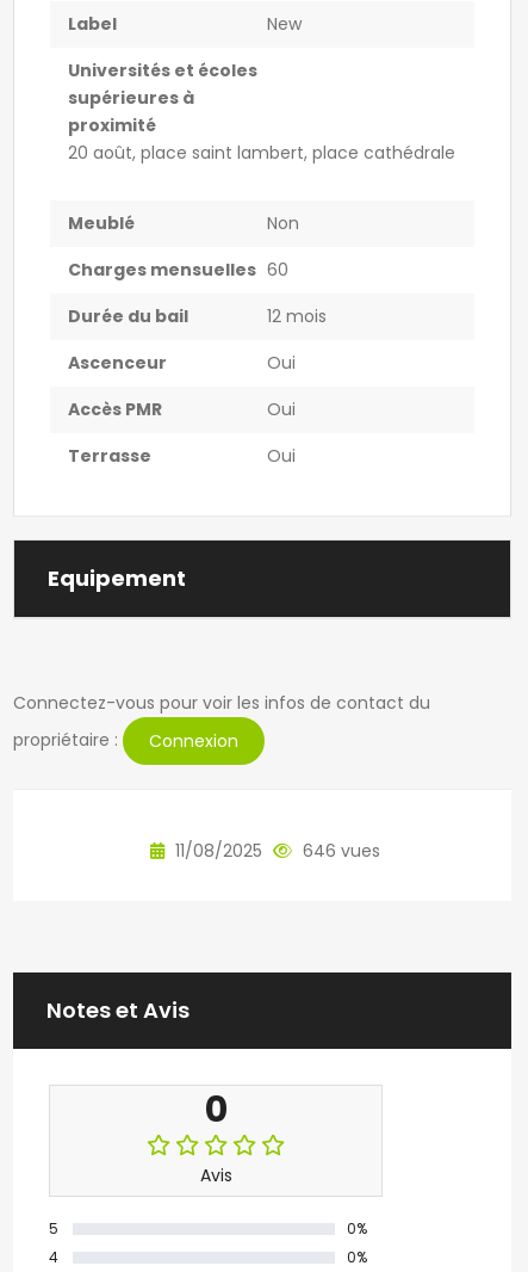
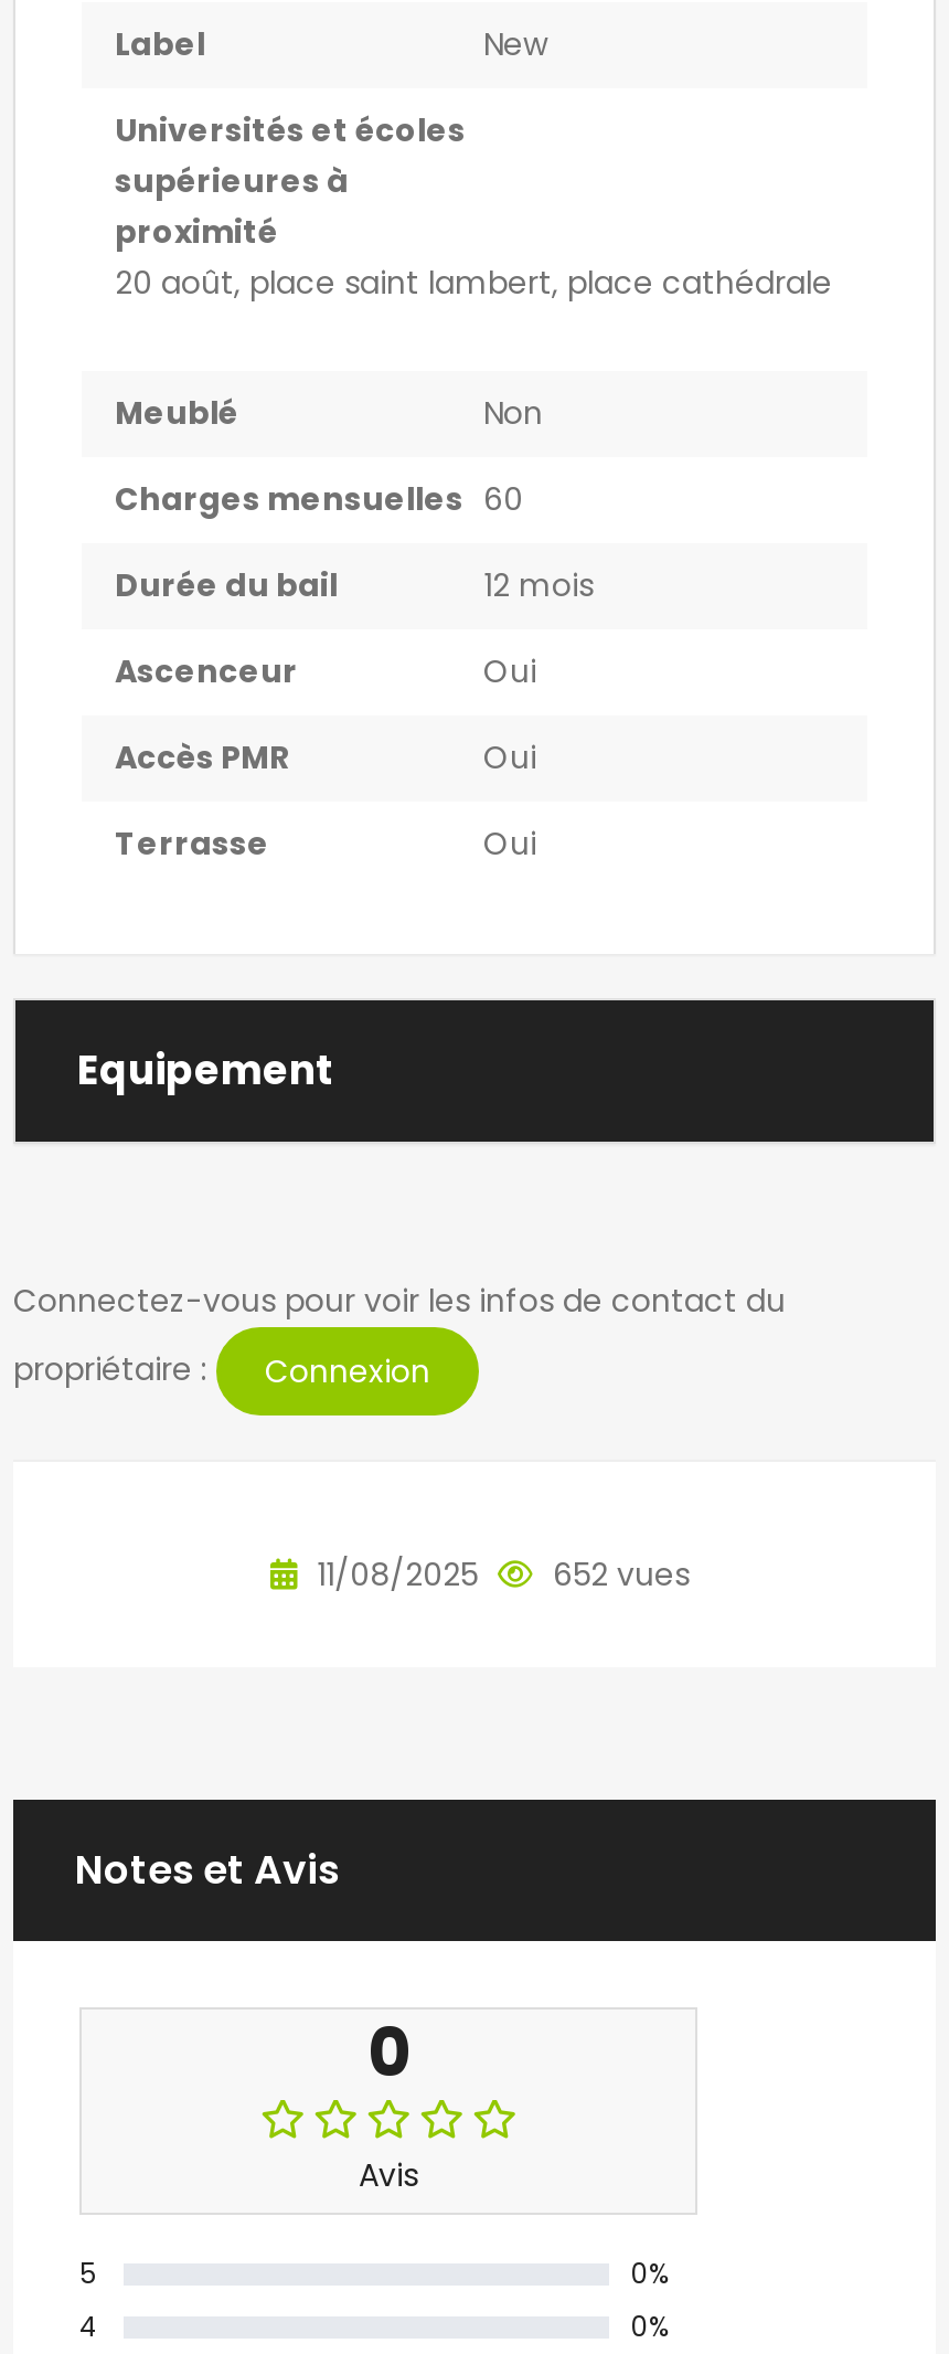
- 11/08/2025 646 vues
+ 11/08/2025 652 vues
